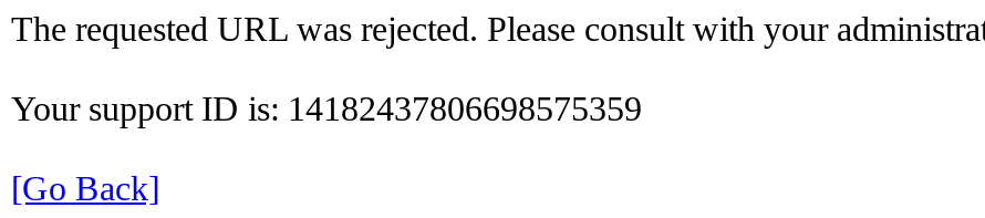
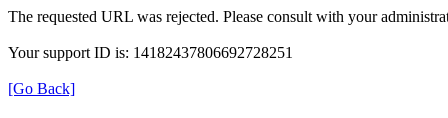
- Your support ID is: 14182437806698575359
+ Your support ID is: 14182437806692728251
